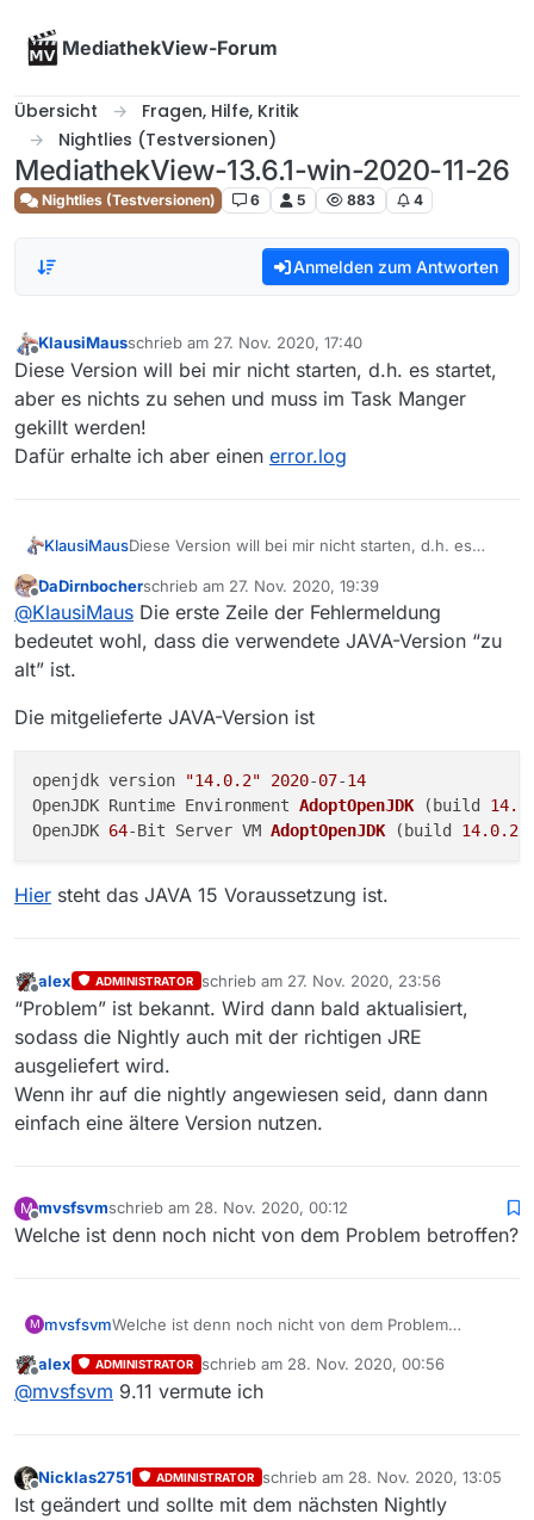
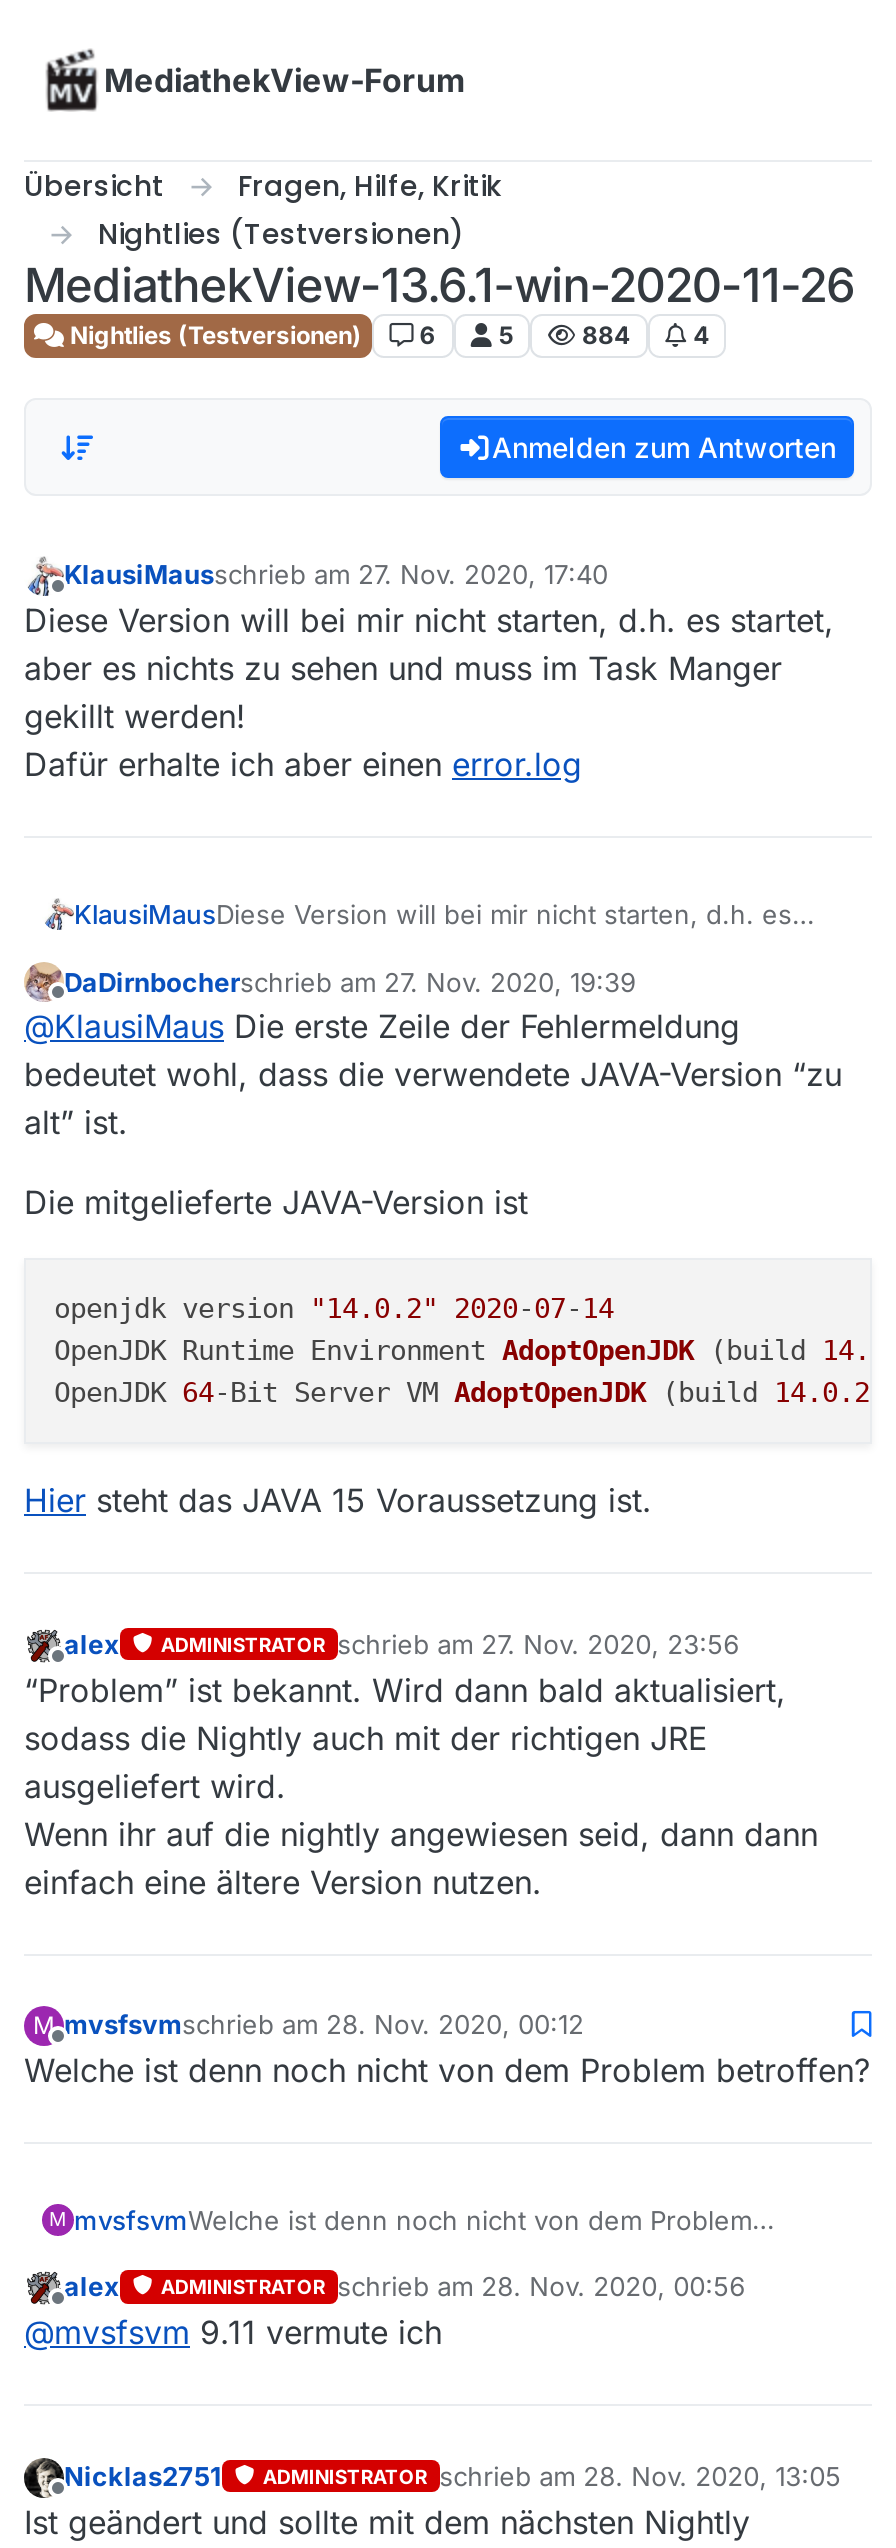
- 883
+ 884
